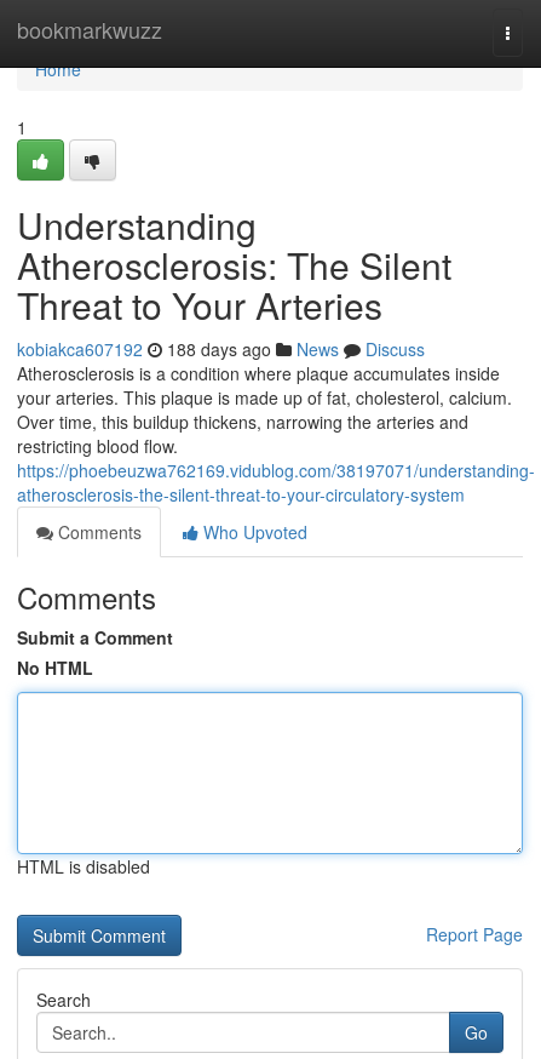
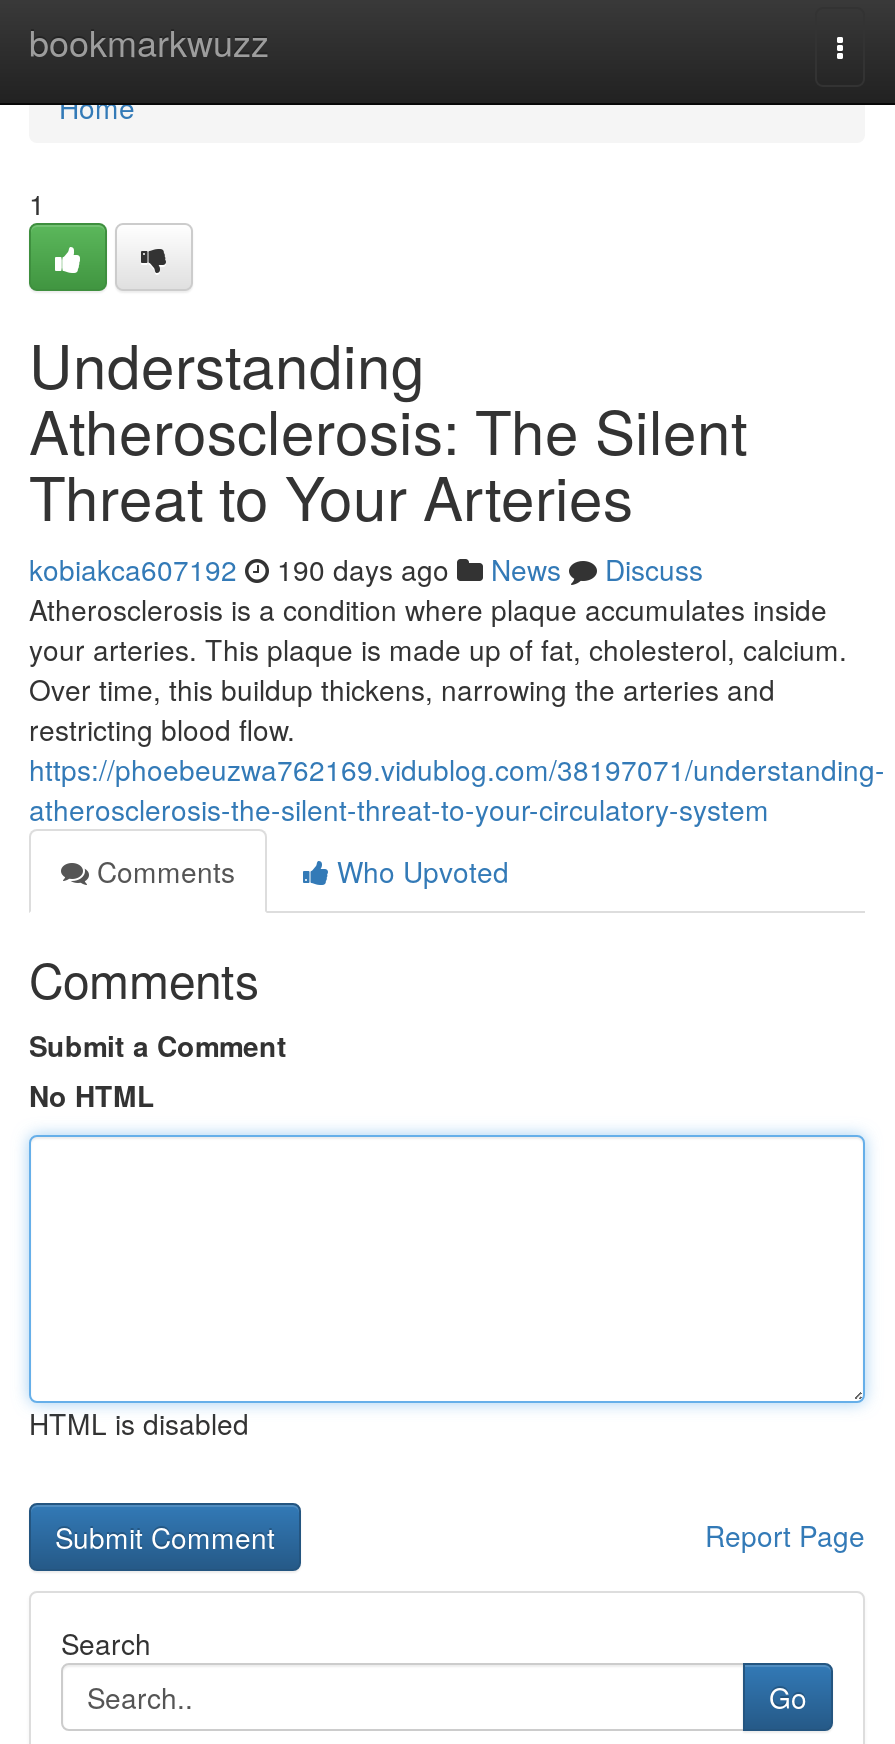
- kobiakca607192 188 days ago News Discuss
+ kobiakca607192 190 days ago News Discuss
